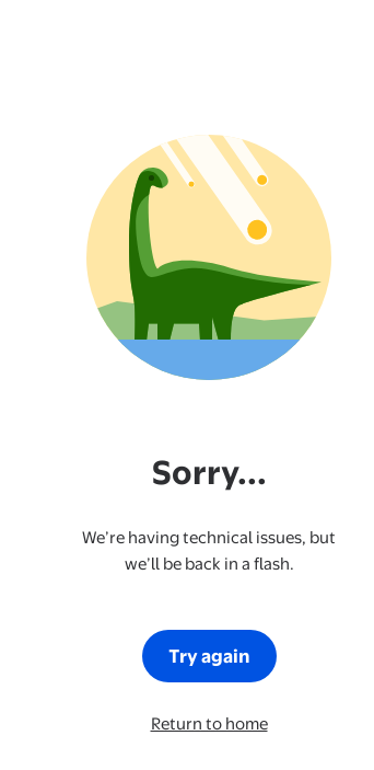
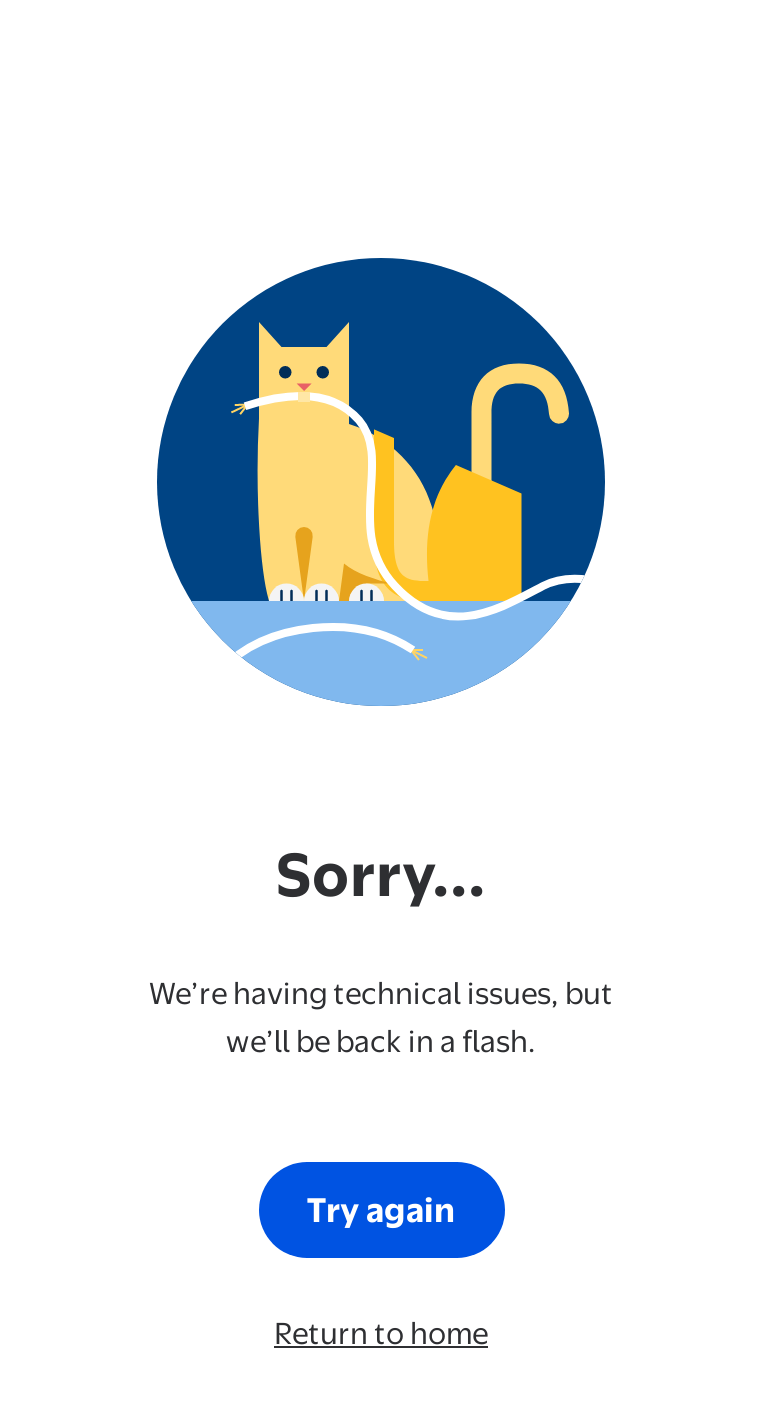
- [image]
+ [image]
